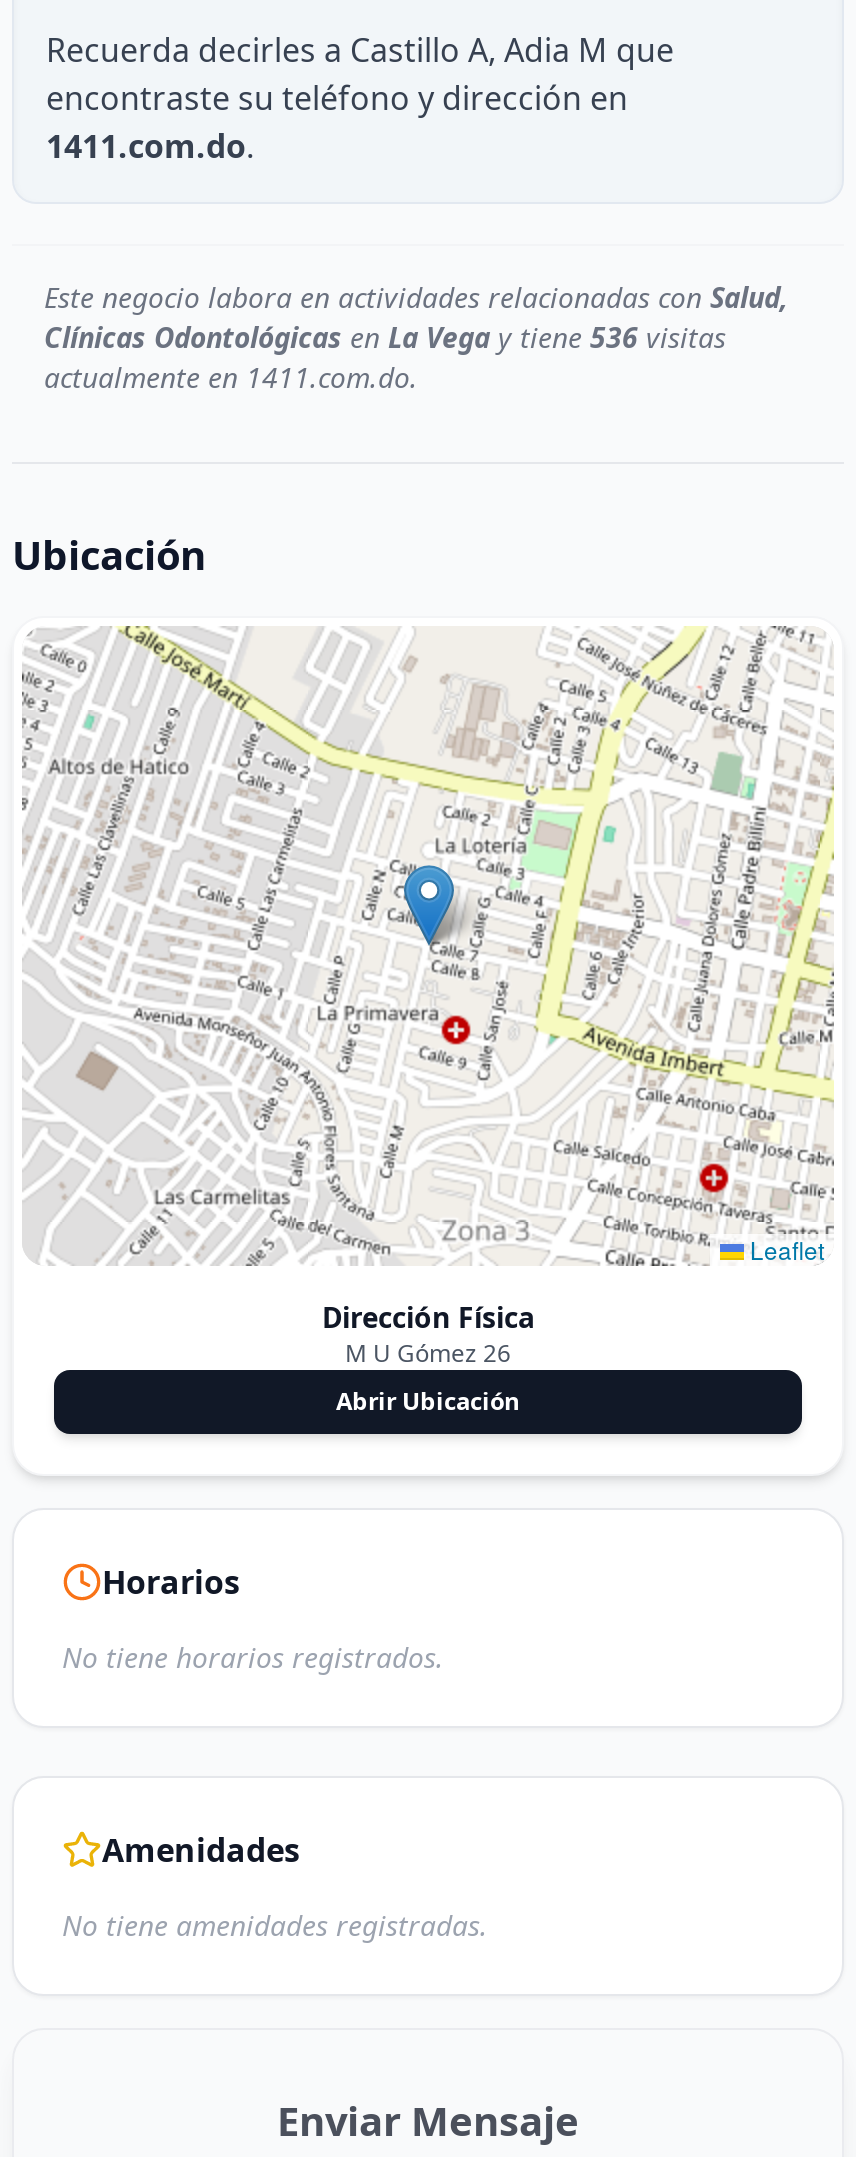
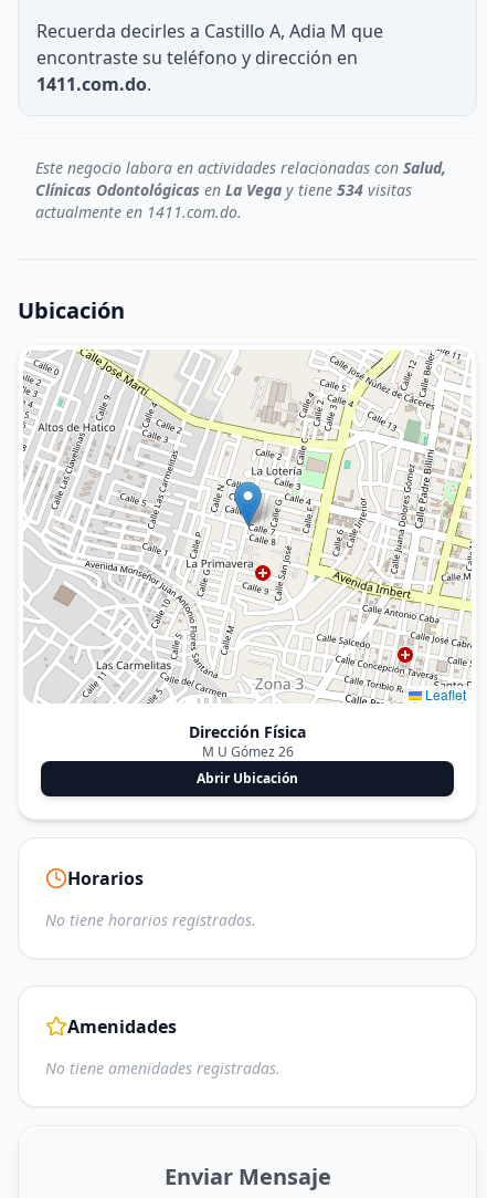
- Clínicas Odontológicas en La Vega y tiene 536 visitas
+ Clínicas Odontológicas en La Vega y tiene 534 visitas
